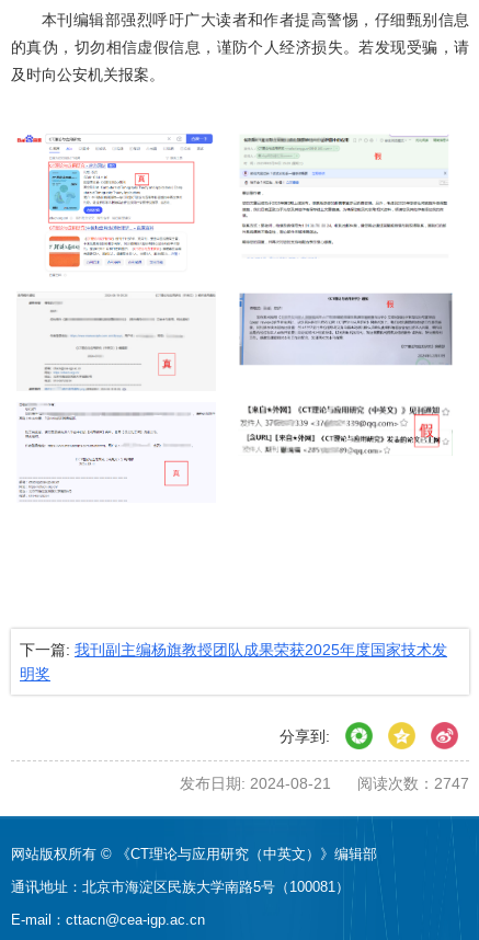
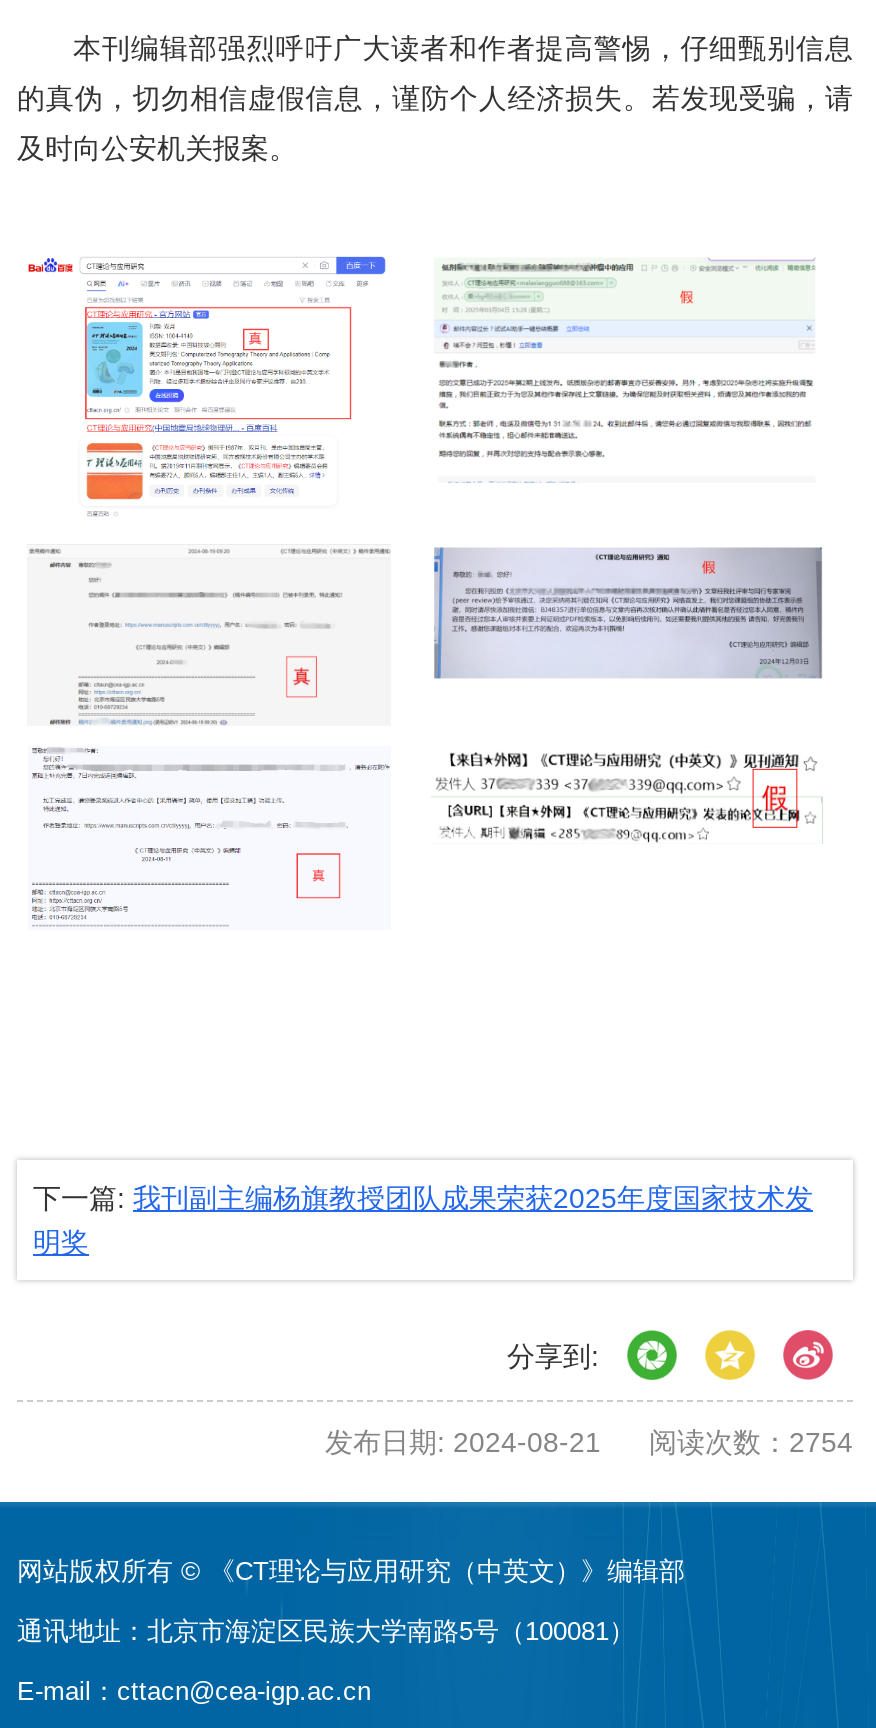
- 发布日期: 2024-08-21 阅读次数：2747
+ 发布日期: 2024-08-21 阅读次数：2754
